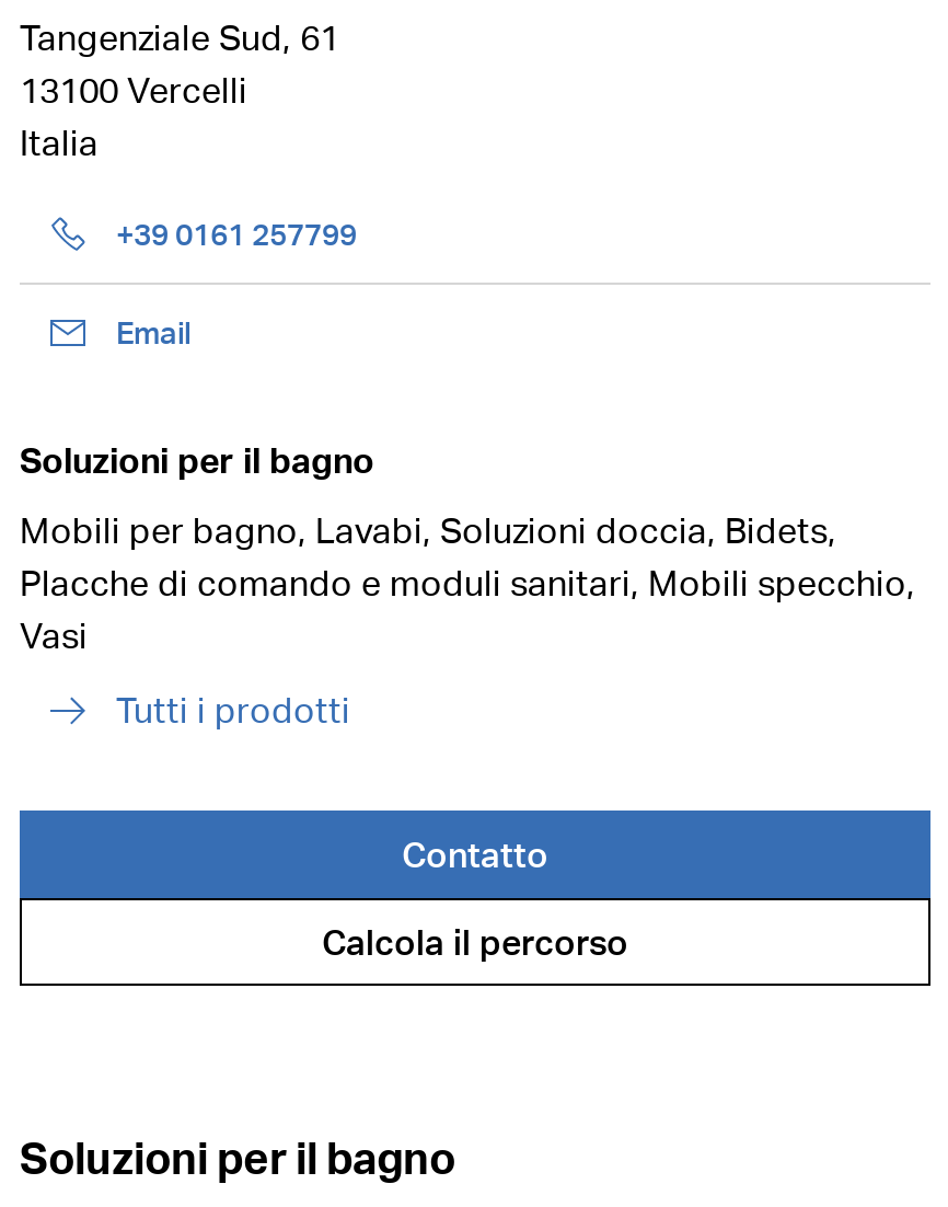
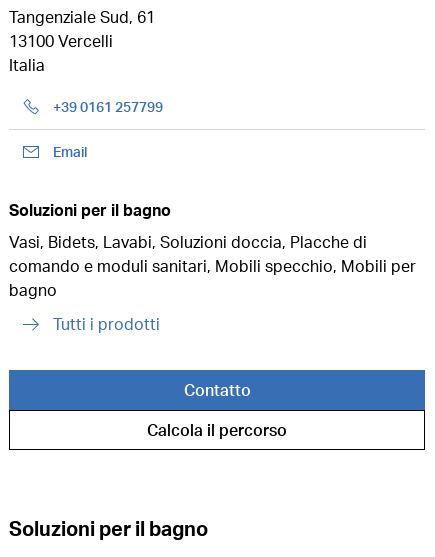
- Mobili per bagno, Lavabi, Soluzioni doccia, Bidets,
- Placche di comando e moduli sanitari, Mobili specchio,
- Vasi
+ Vasi, Bidets, Lavabi, Soluzioni doccia, Placche di
+ comando e moduli sanitari, Mobili specchio, Mobili per
+ bagno
